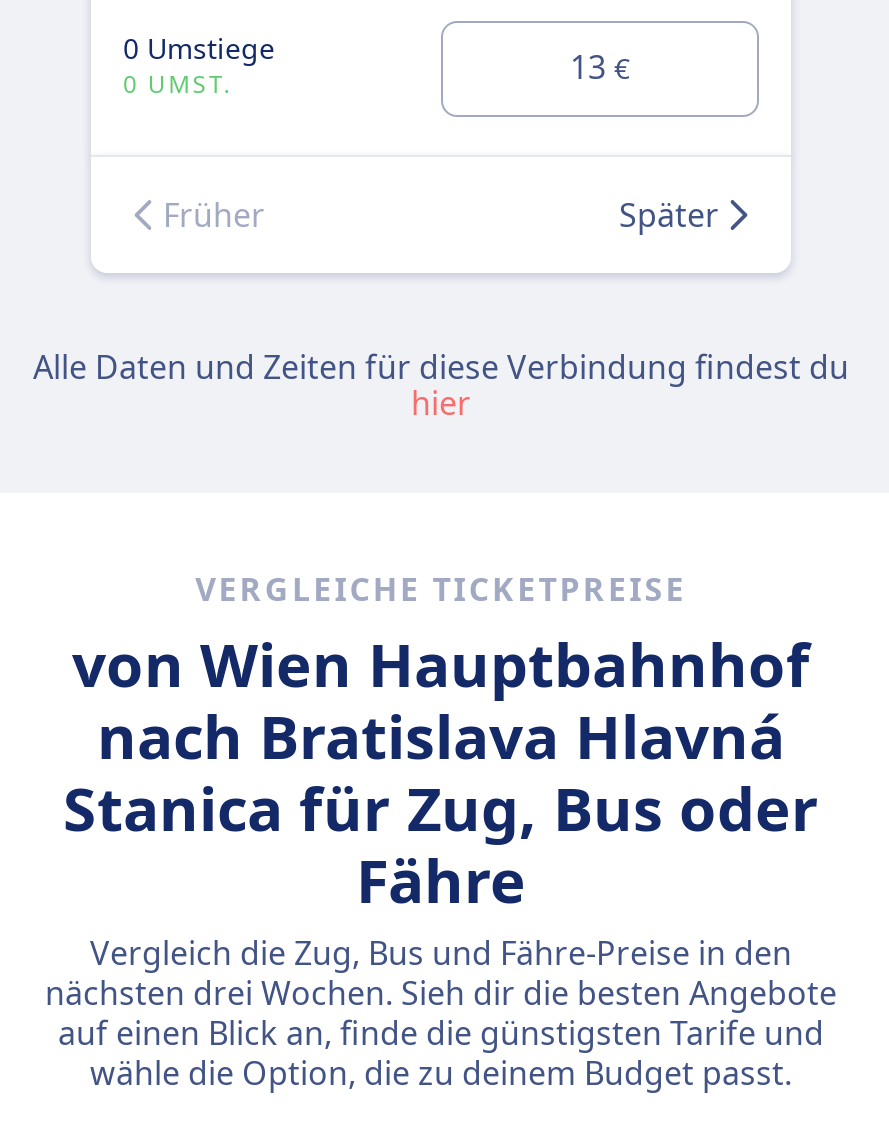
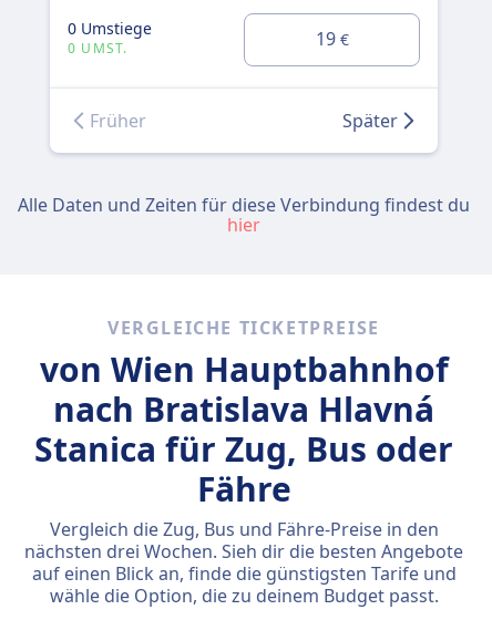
- 13 €
+ 19 €
